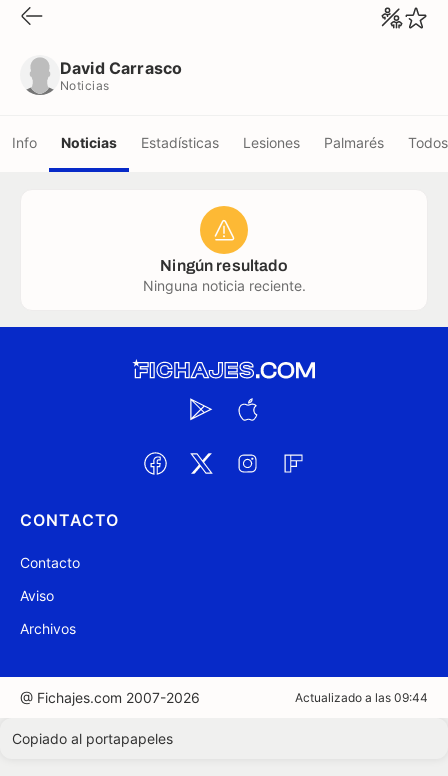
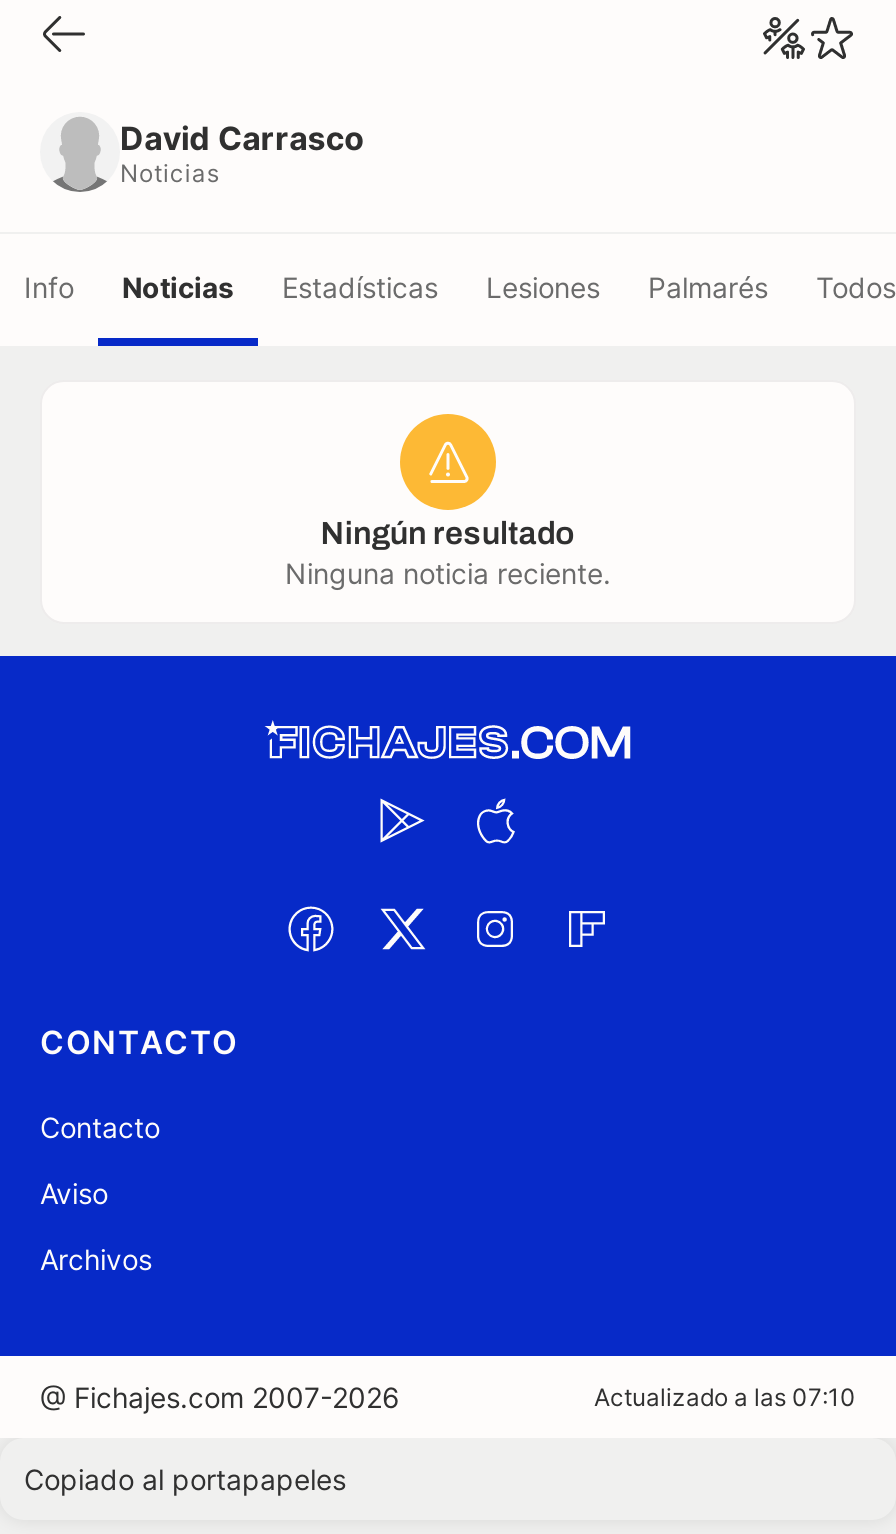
- Actualizado a las 09:44
+ Actualizado a las 07:10
